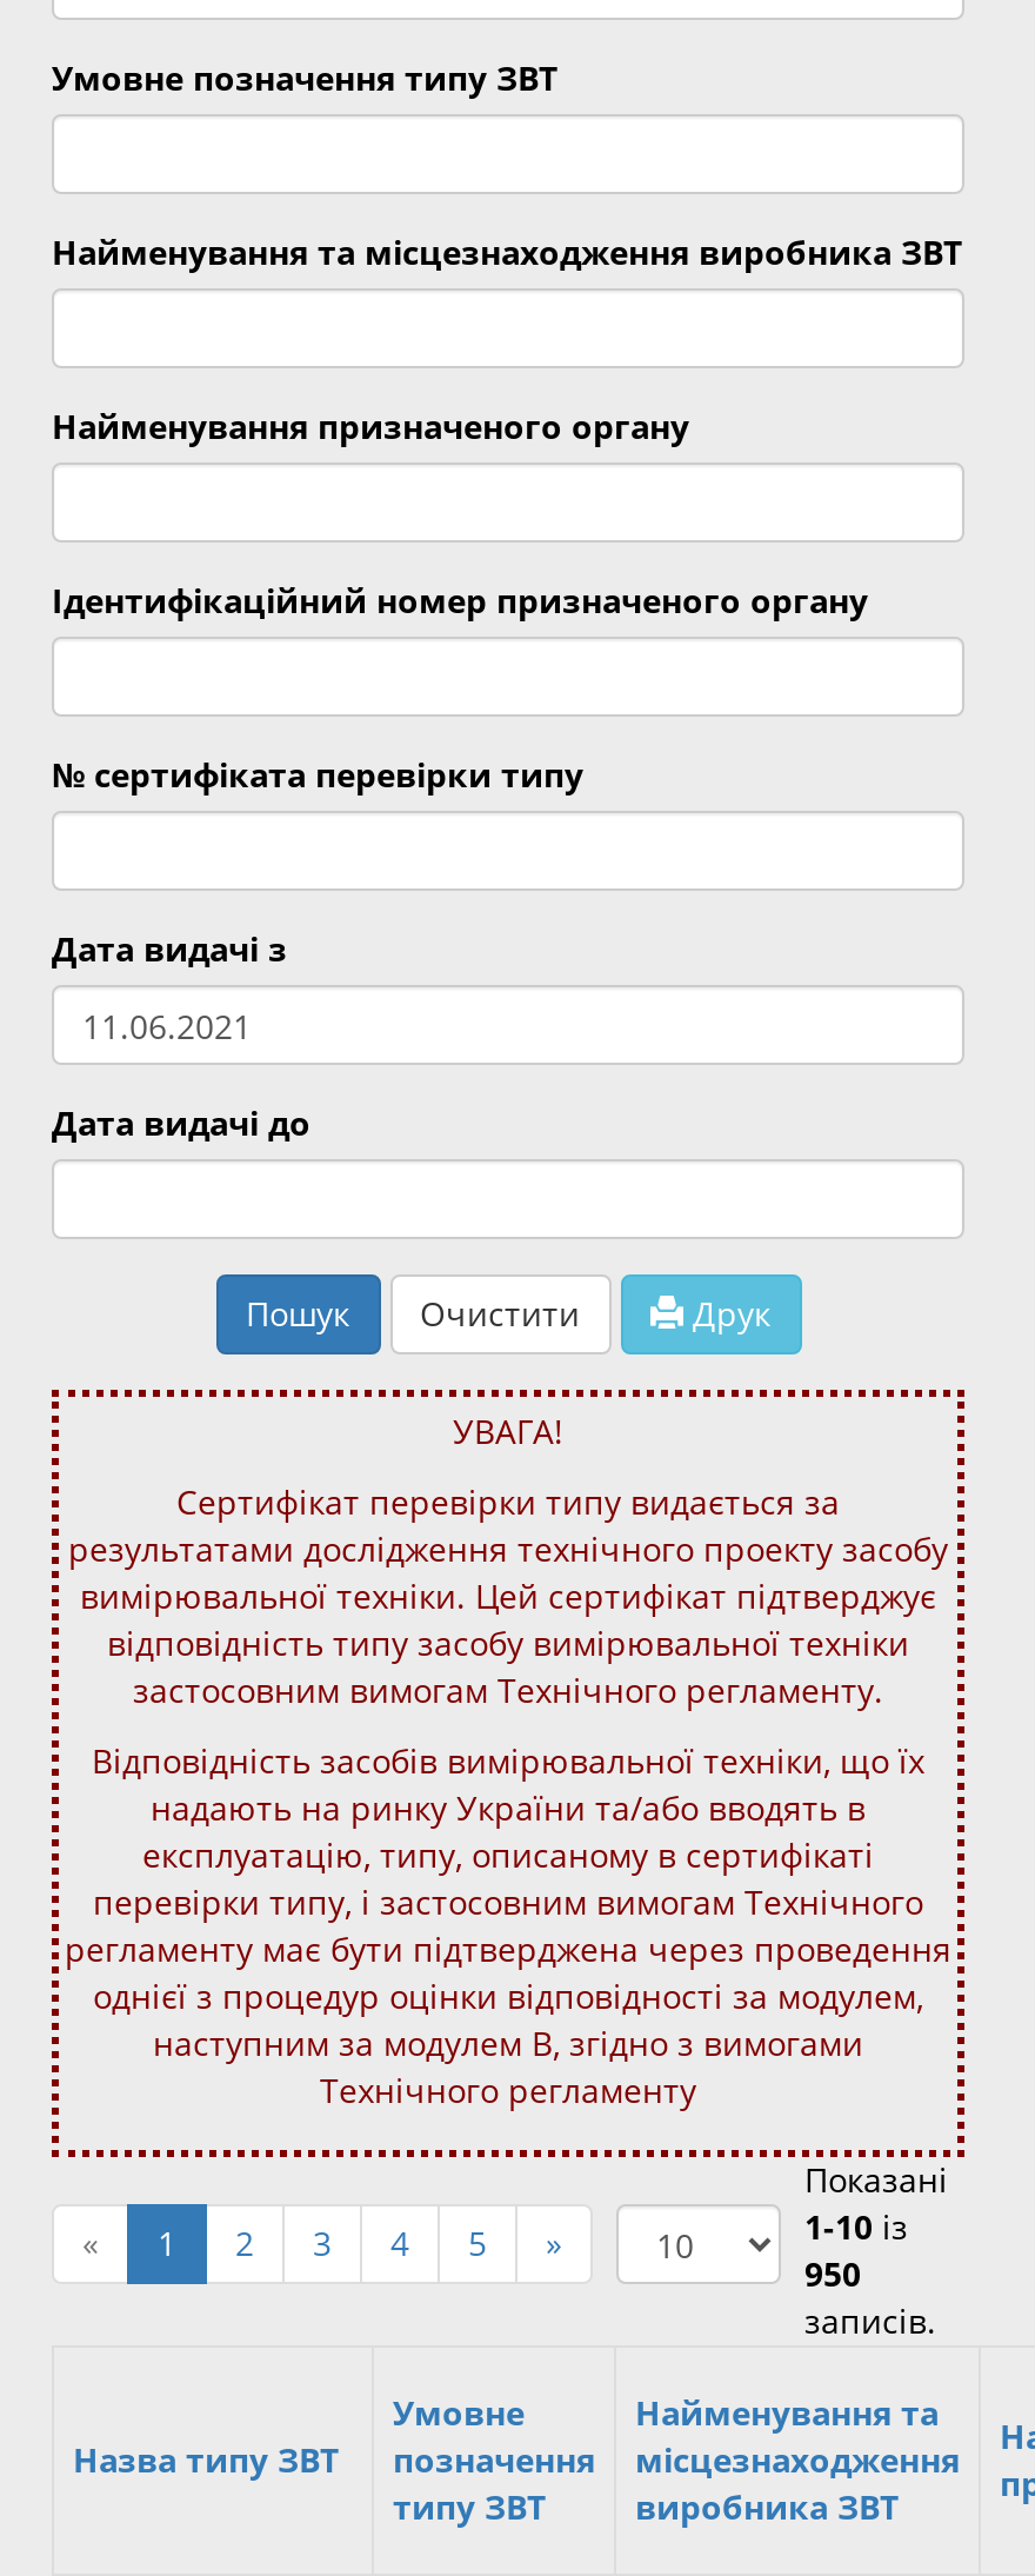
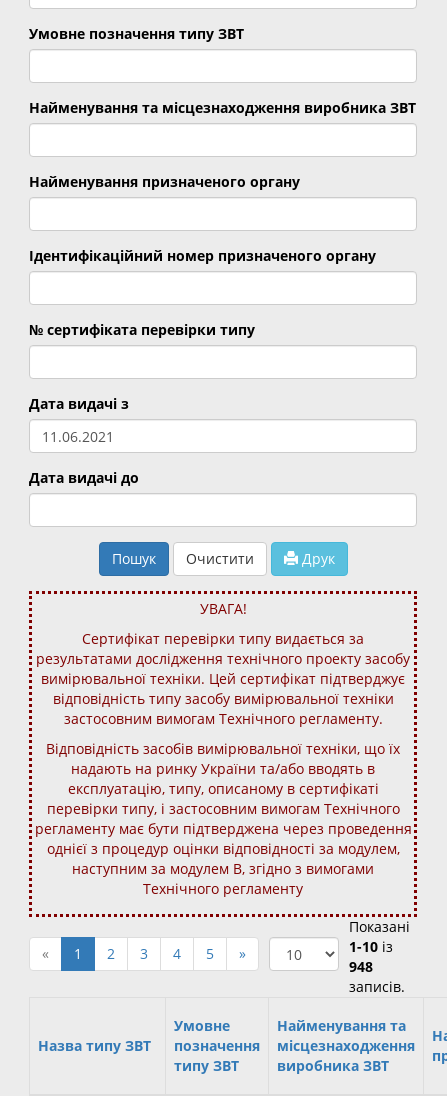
- 950
+ 948
